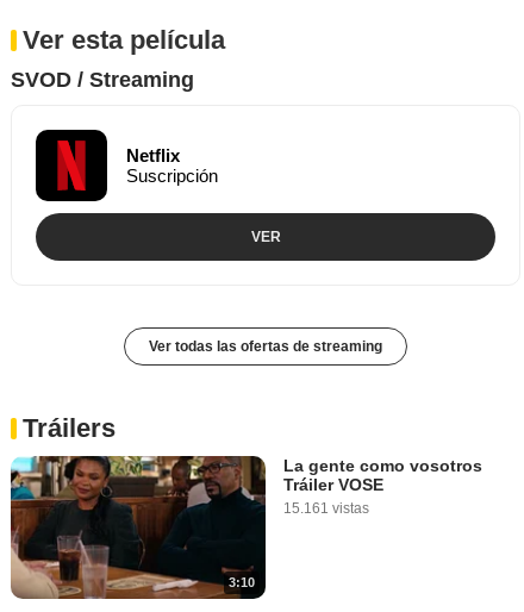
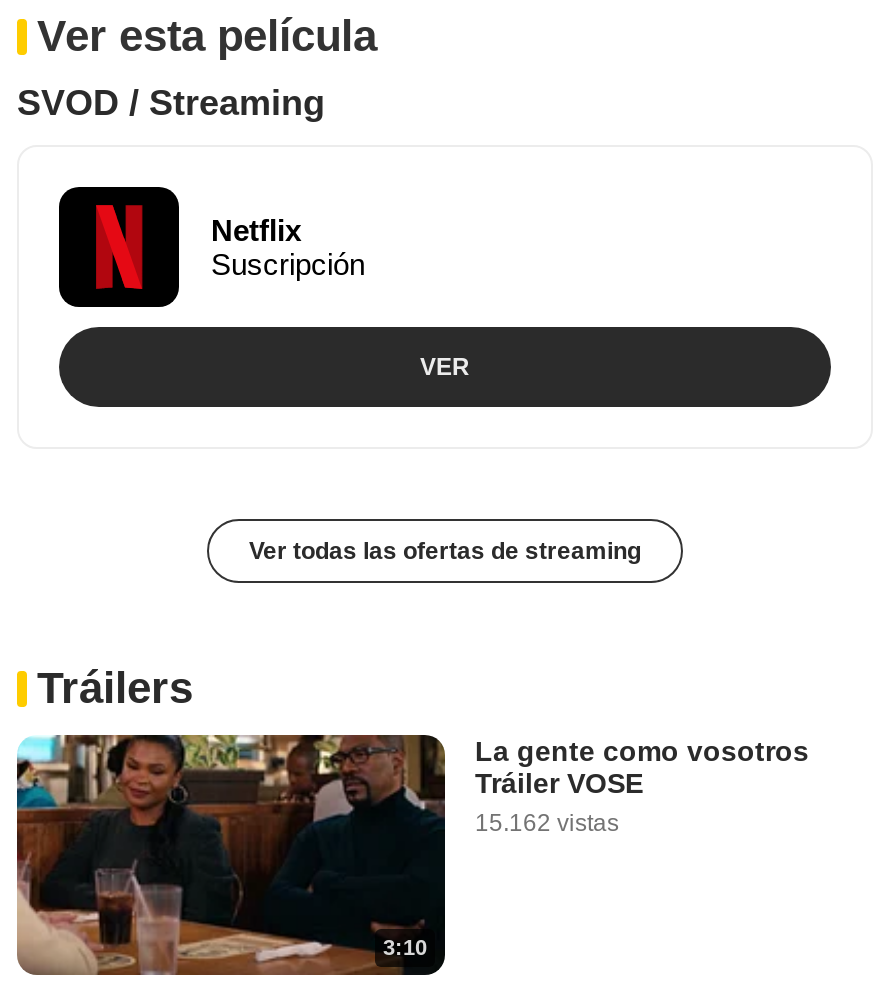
- 15.161 vistas
+ 15.162 vistas
